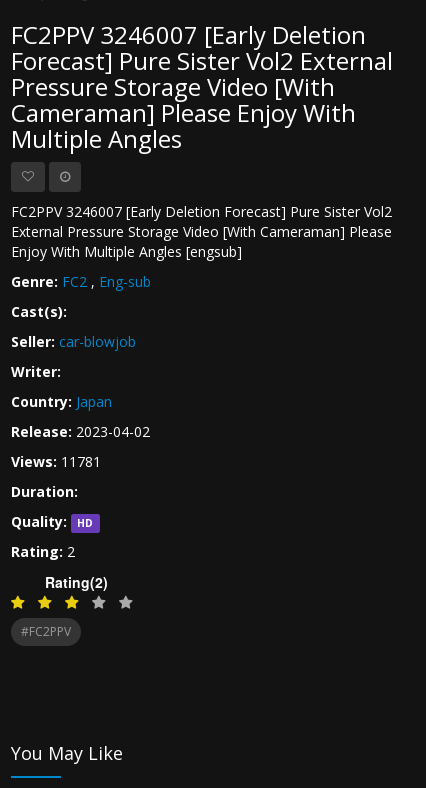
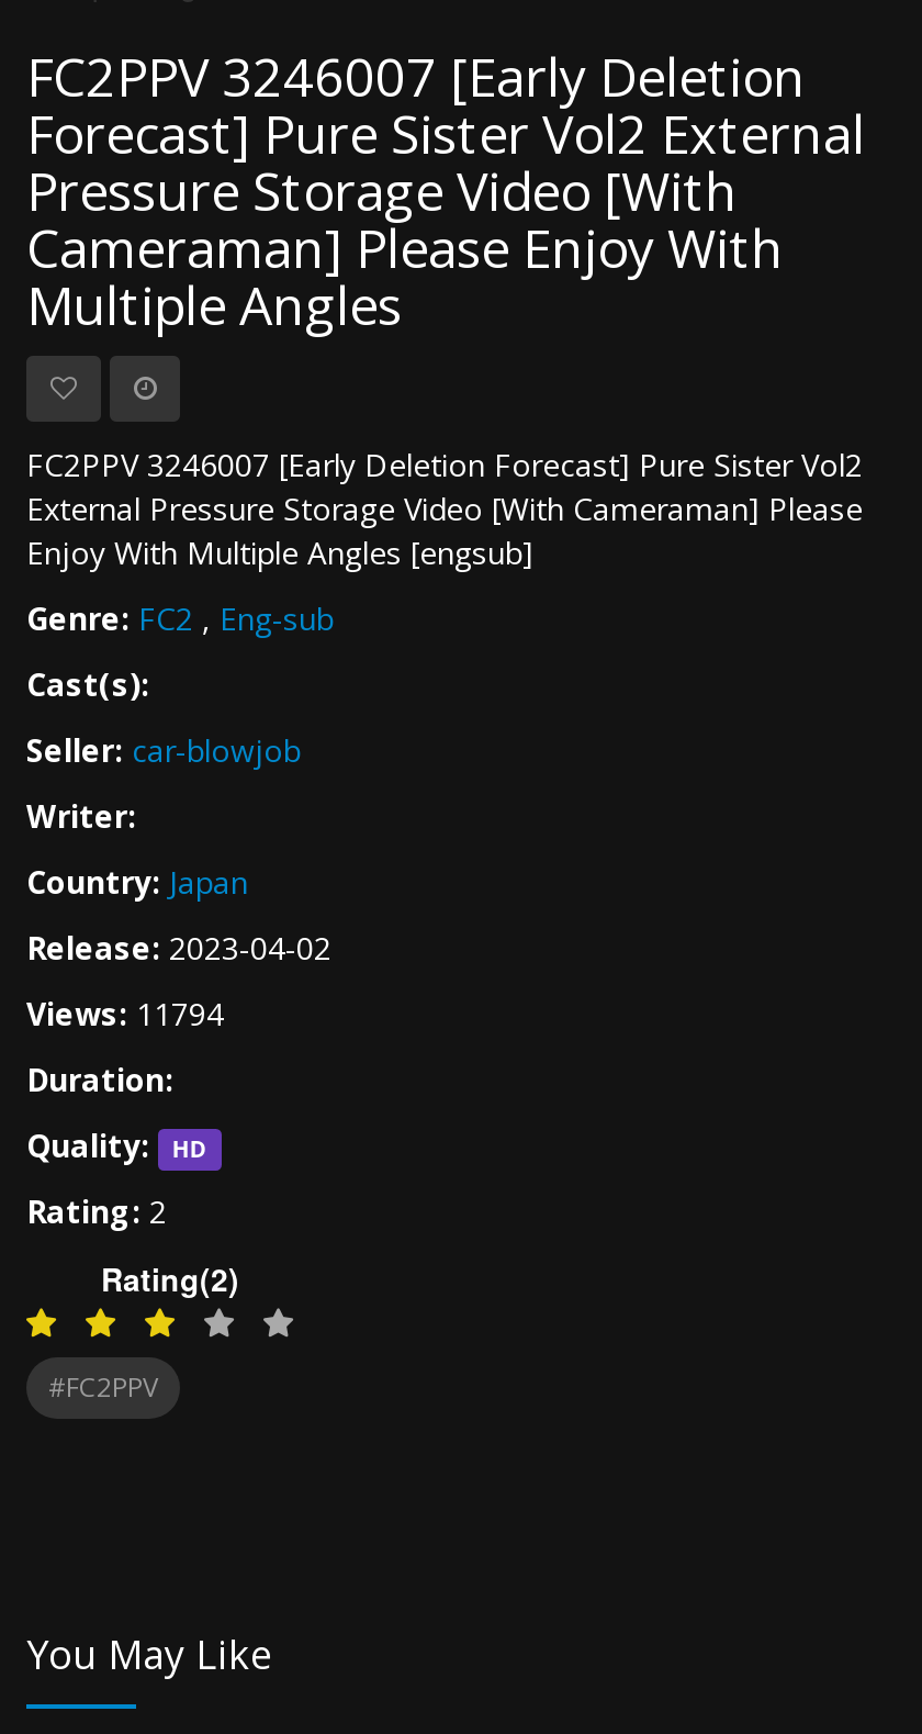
- Views: 11781
+ Views: 11794
